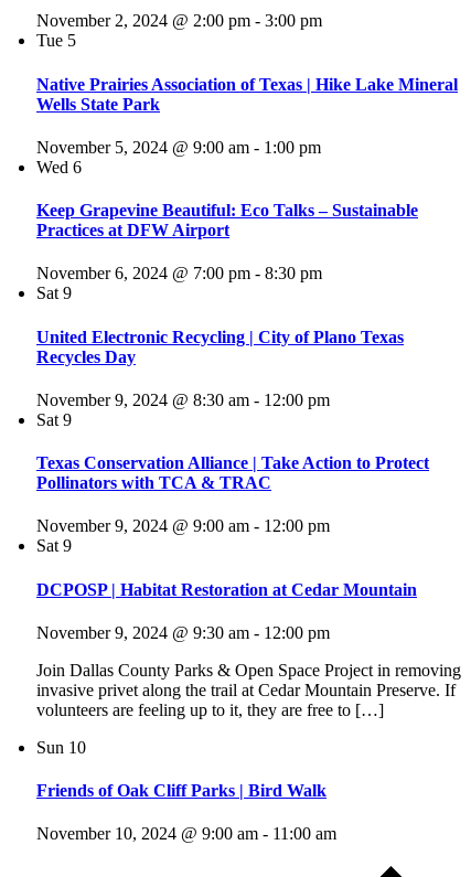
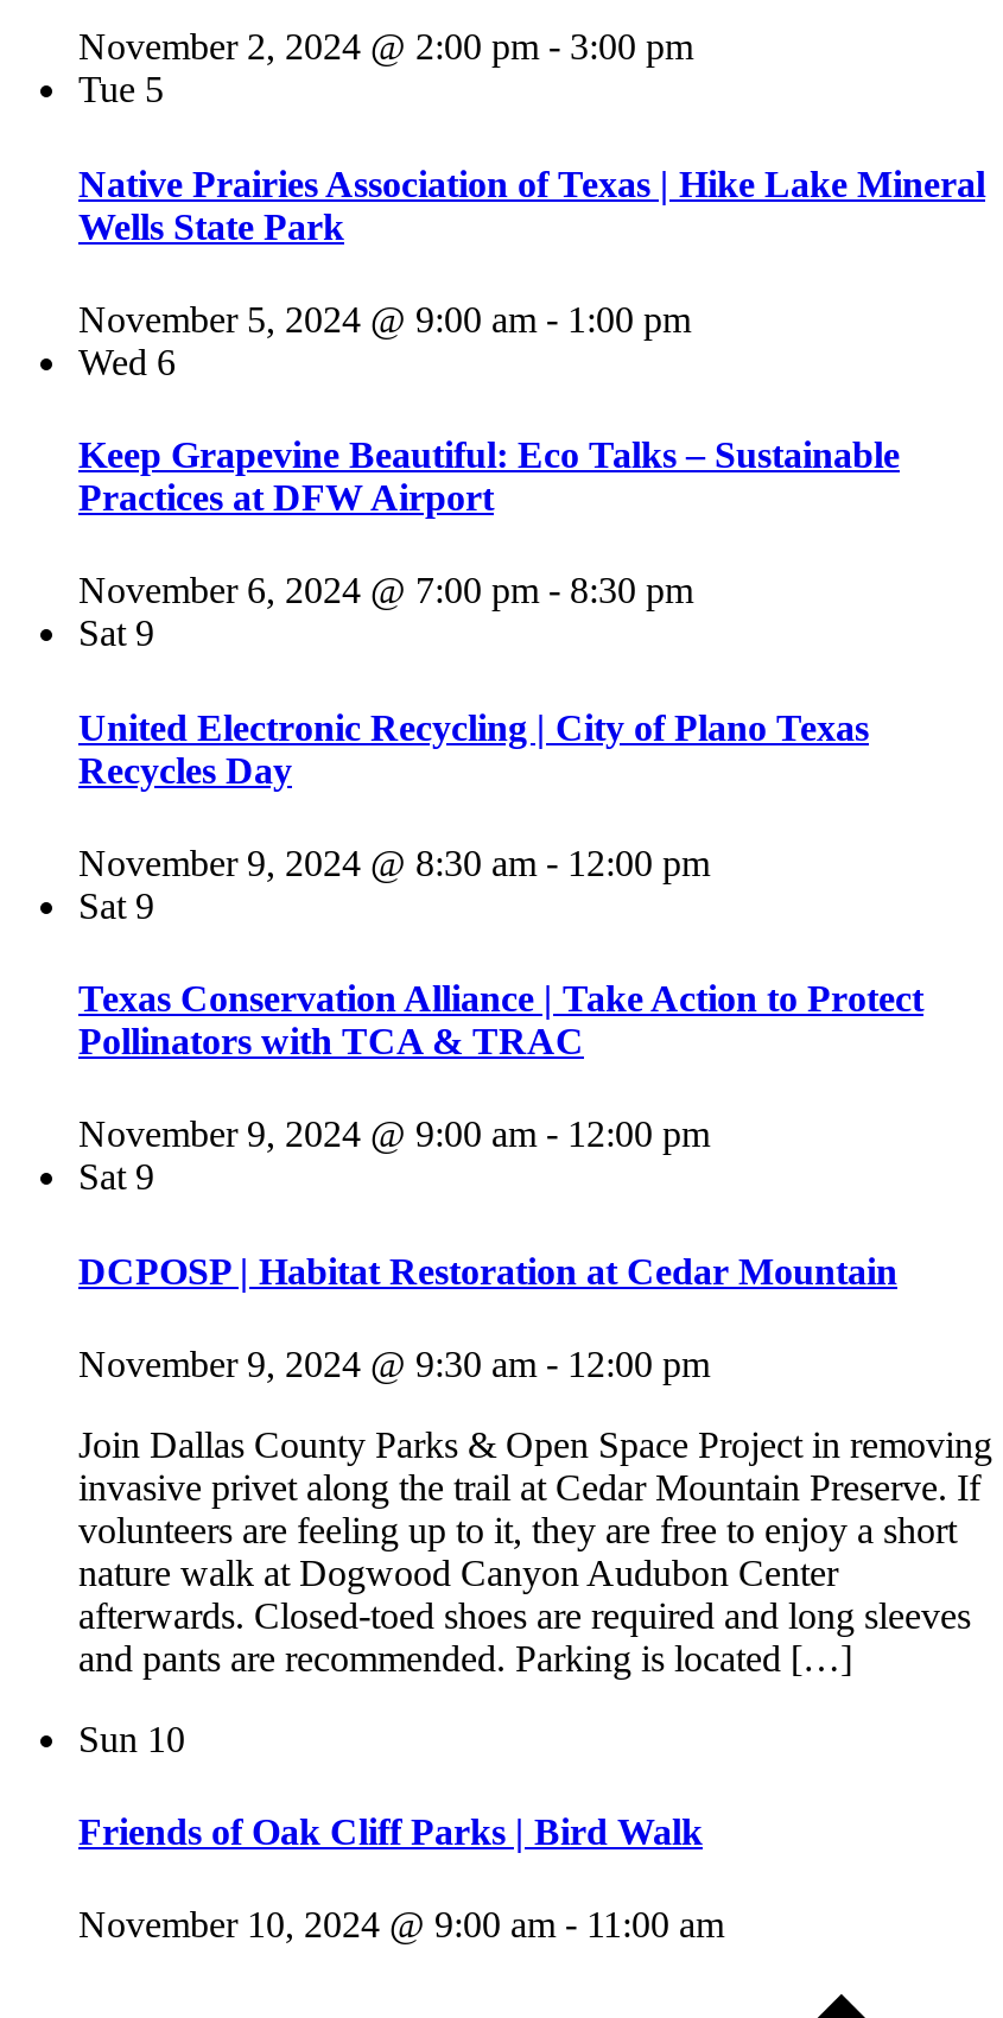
- volunteers are feeling up to it, they are free to […]
+ volunteers are feeling up to it, they are free to enjoy a short
+ nature walk at Dogwood Canyon Audubon Center
+ afterwards. Closed-toed shoes are required and long sleeves
+ and pants are recommended. Parking is located […]
